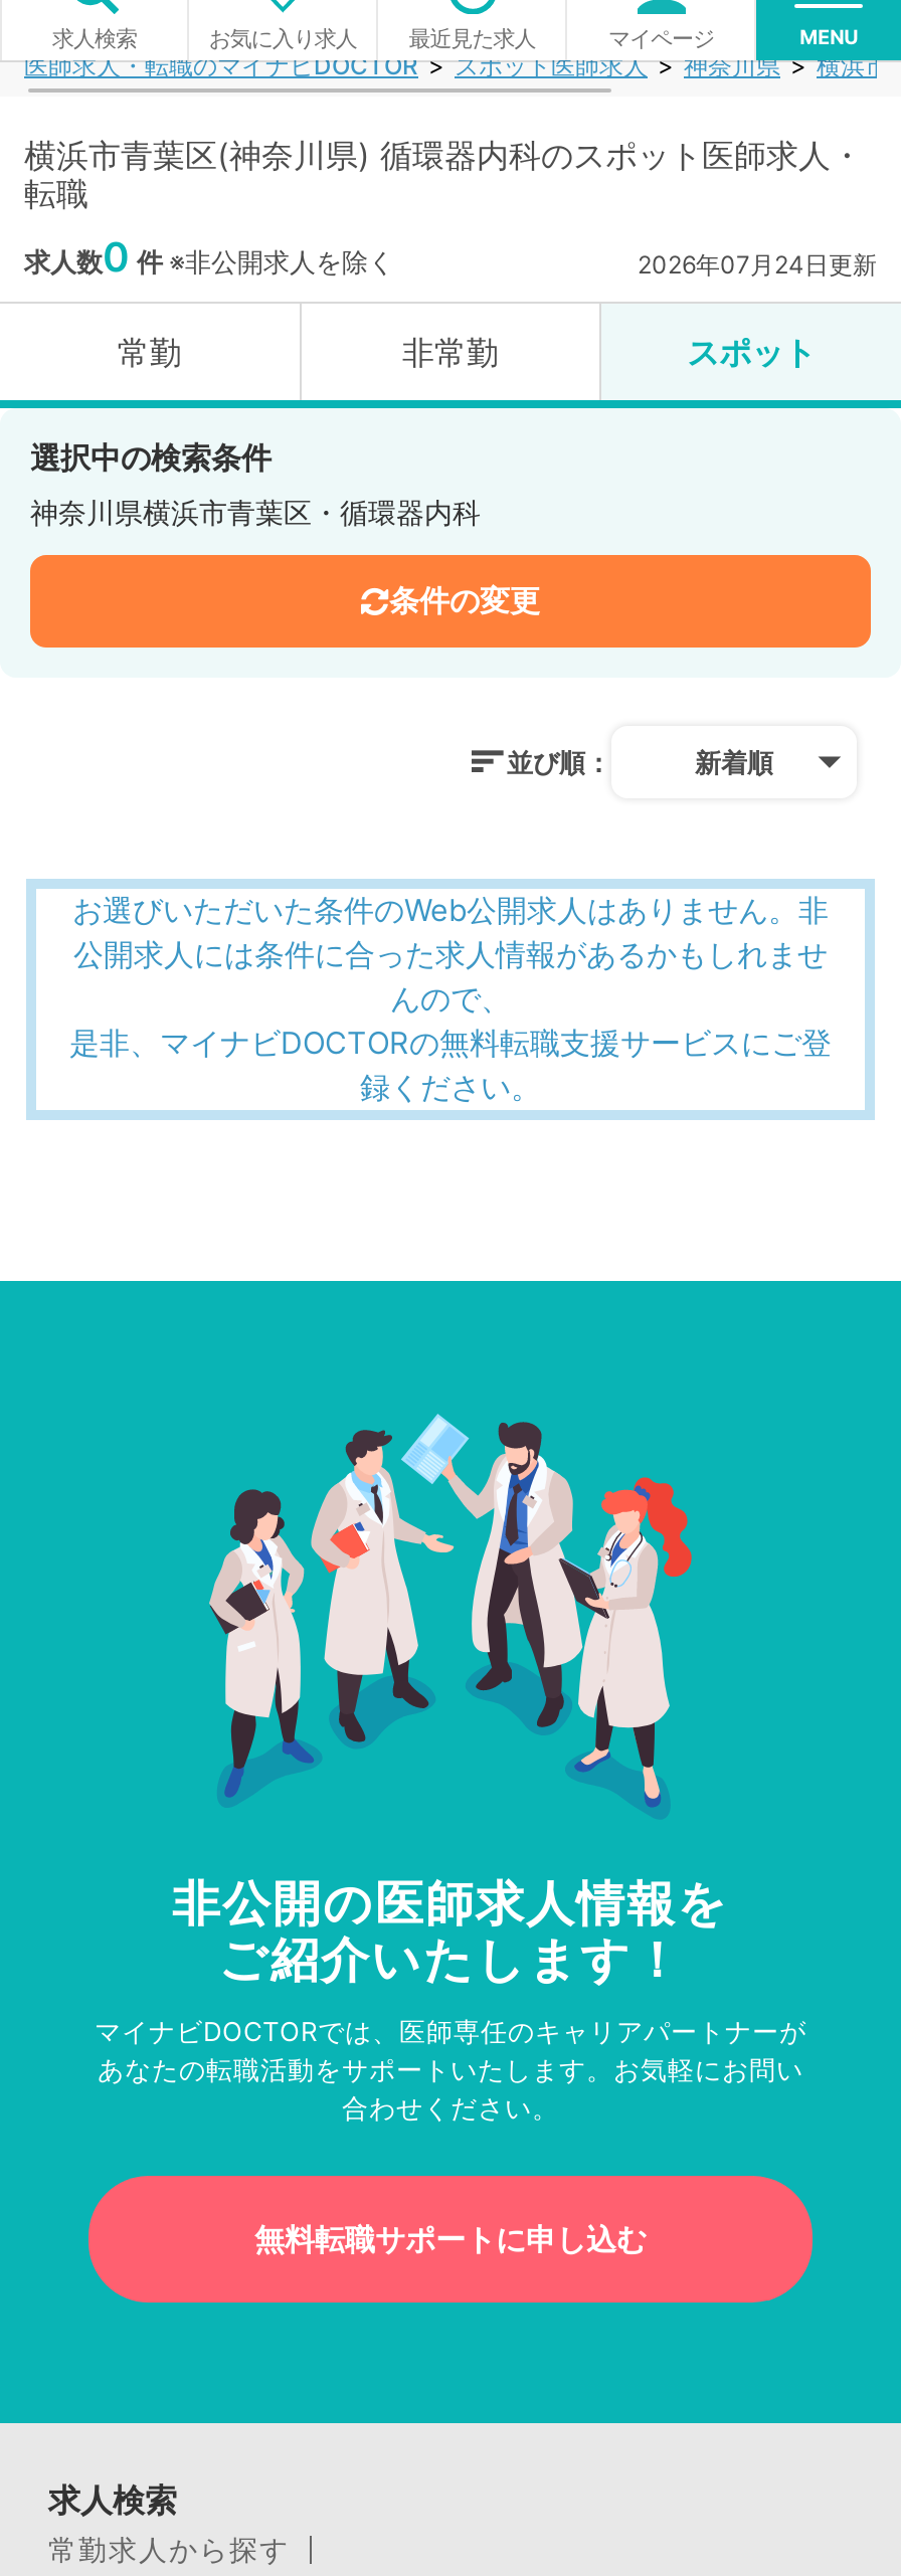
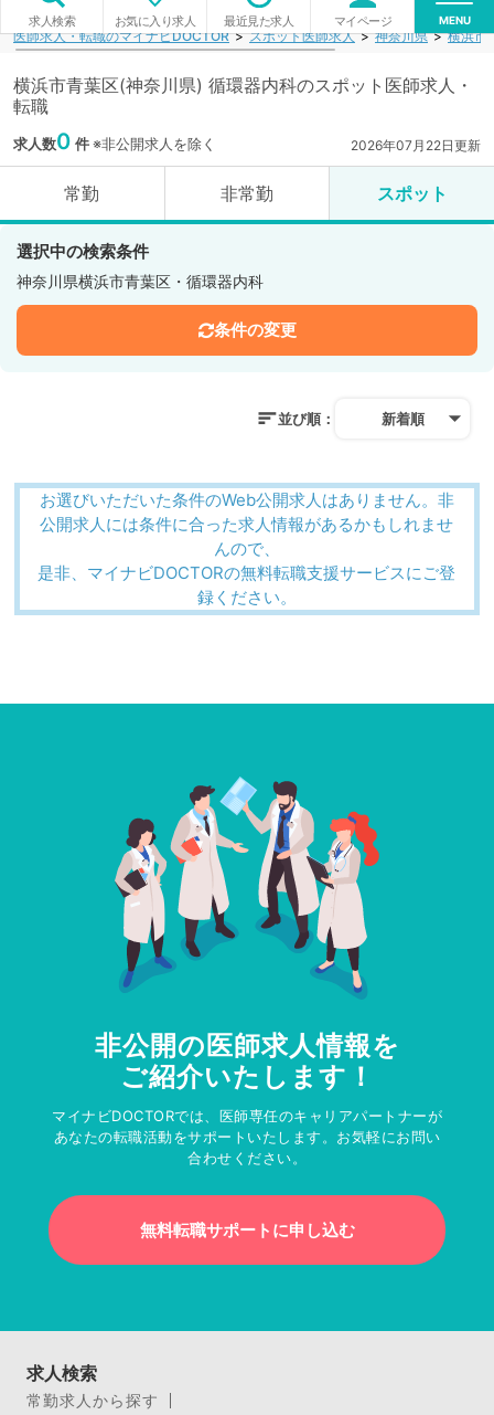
- 2026年07月24日更新
+ 2026年07月22日更新
